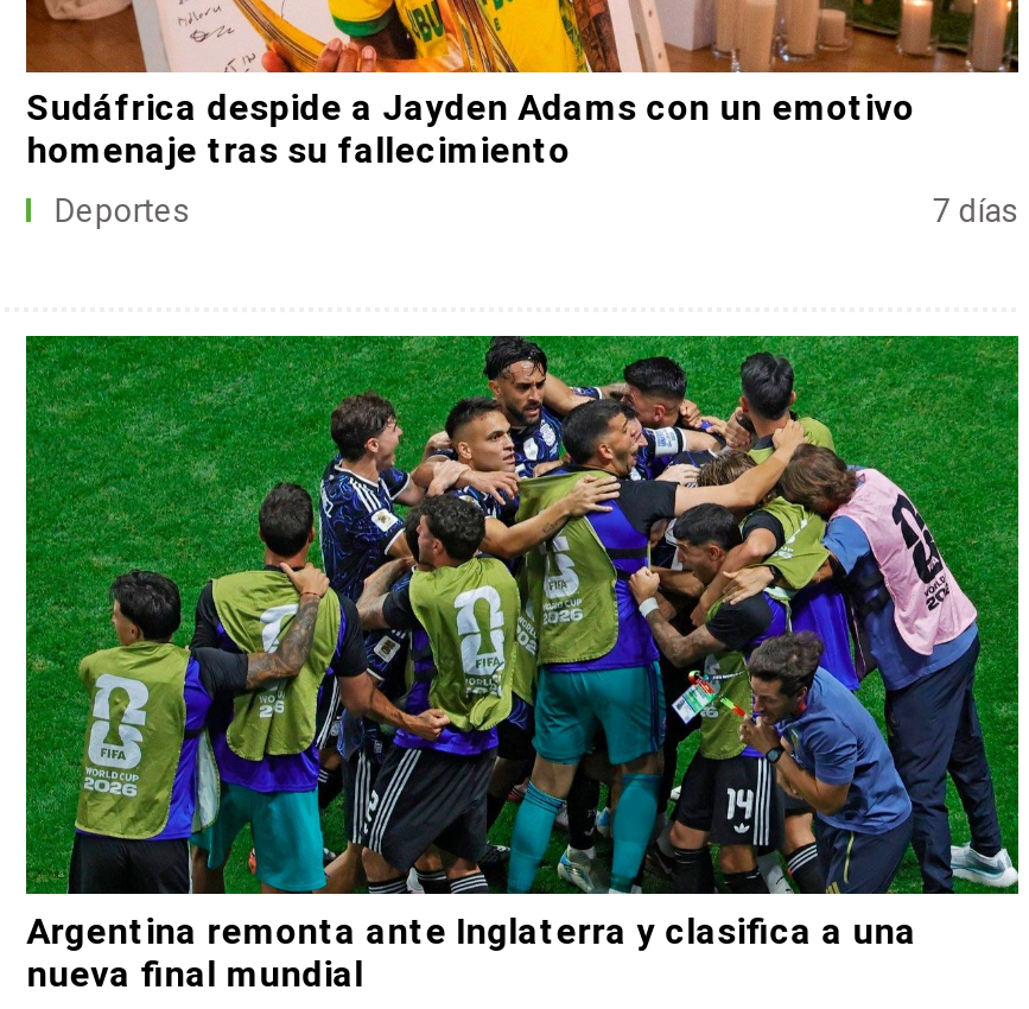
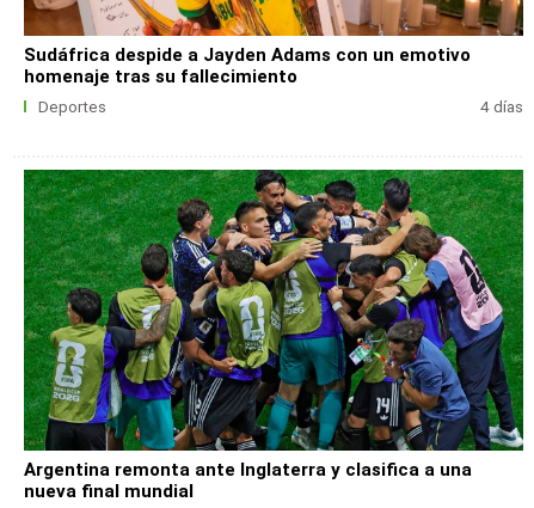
- 7 días
+ 4 días
